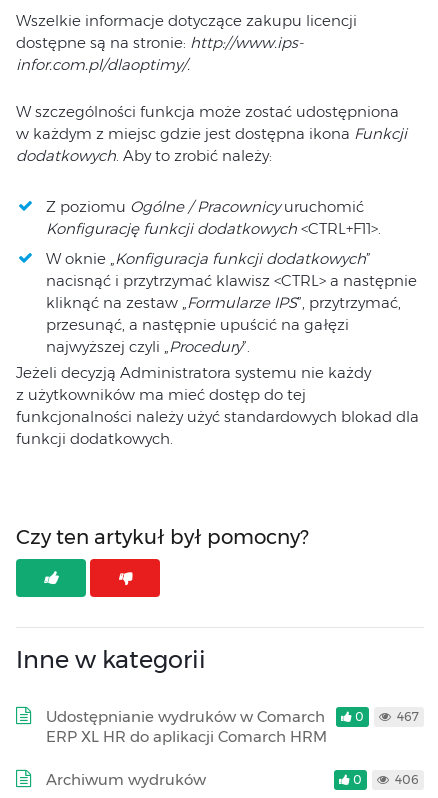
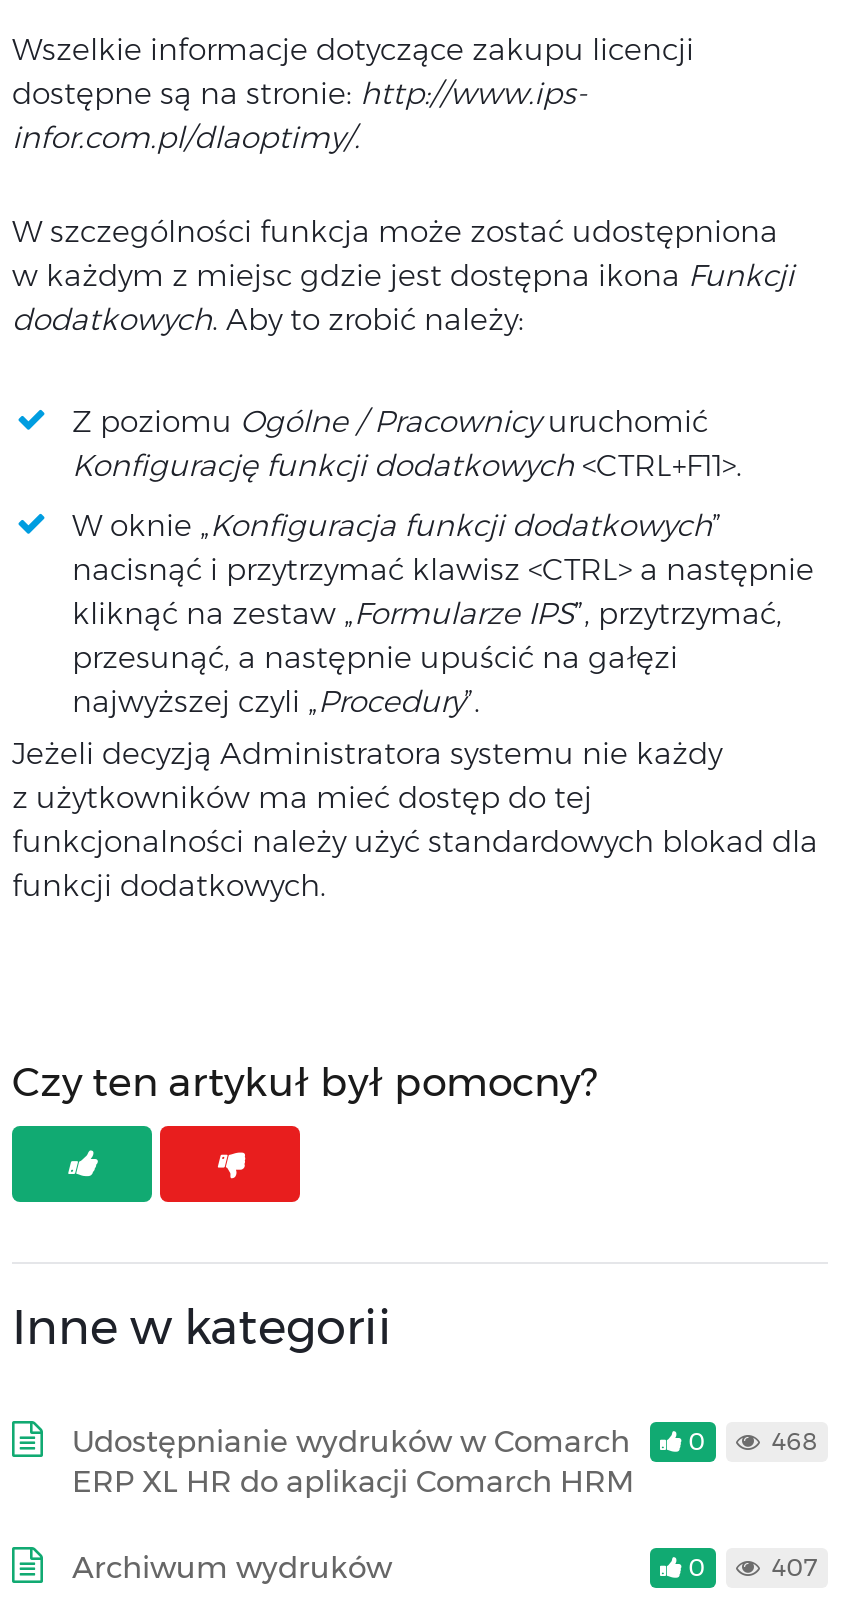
- 467
+ 468

- 406
+ 407
